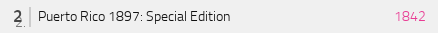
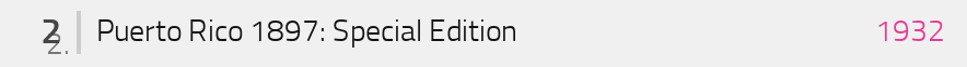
- 1842
+ 1932
